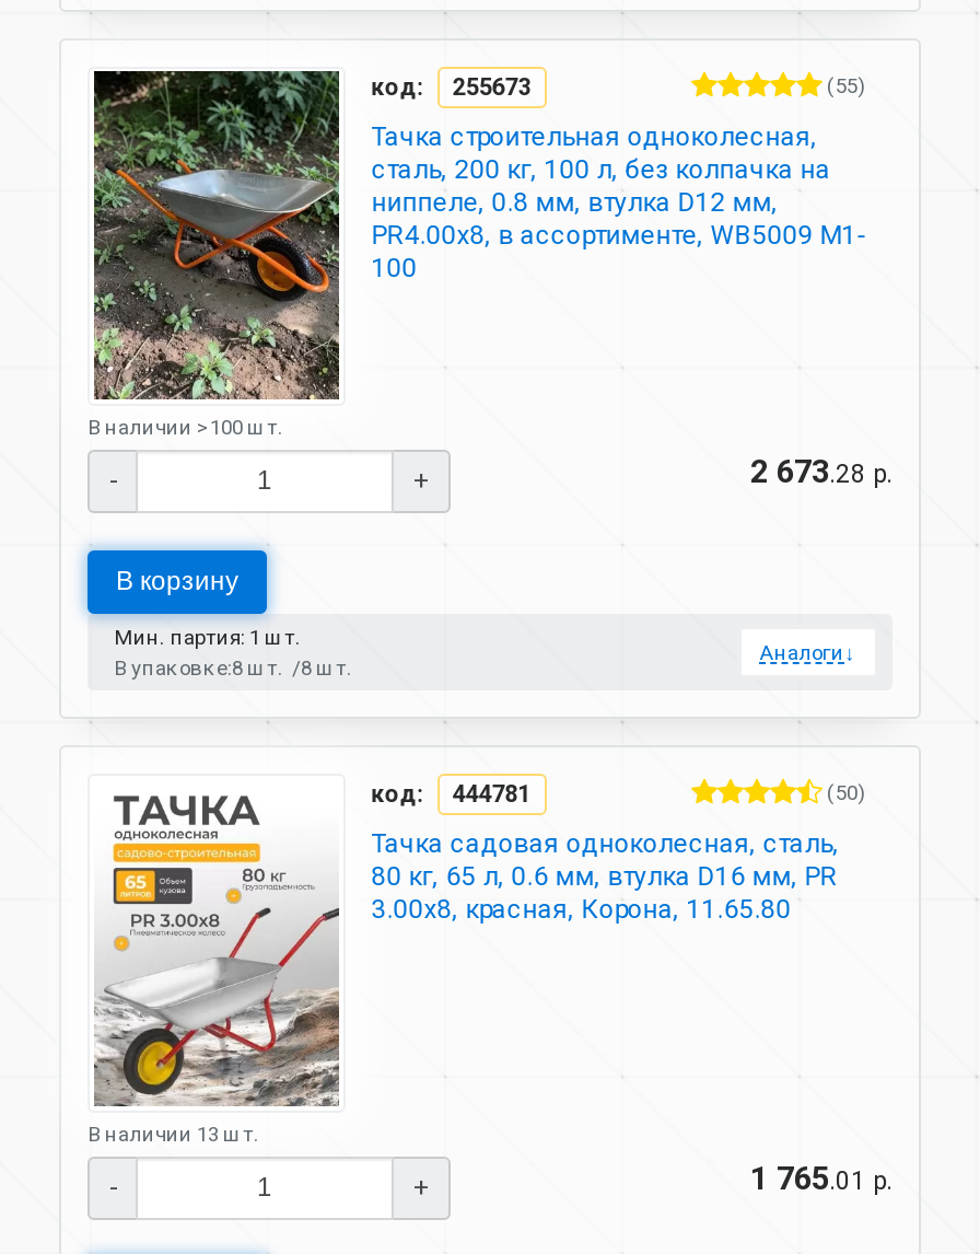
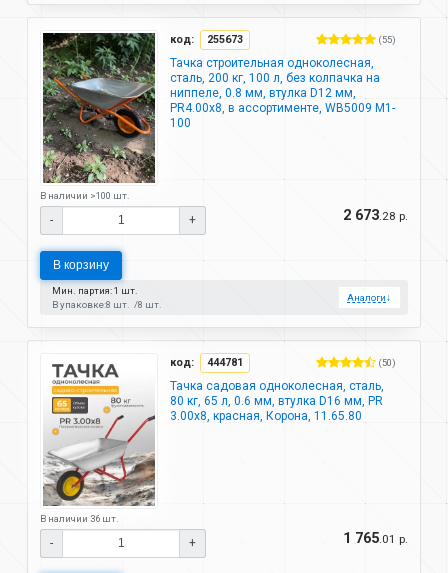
- В наличии 13 шт.
+ В наличии 36 шт.
